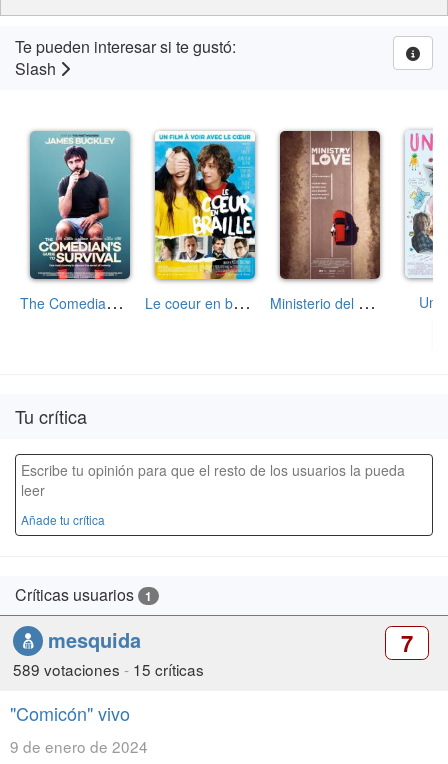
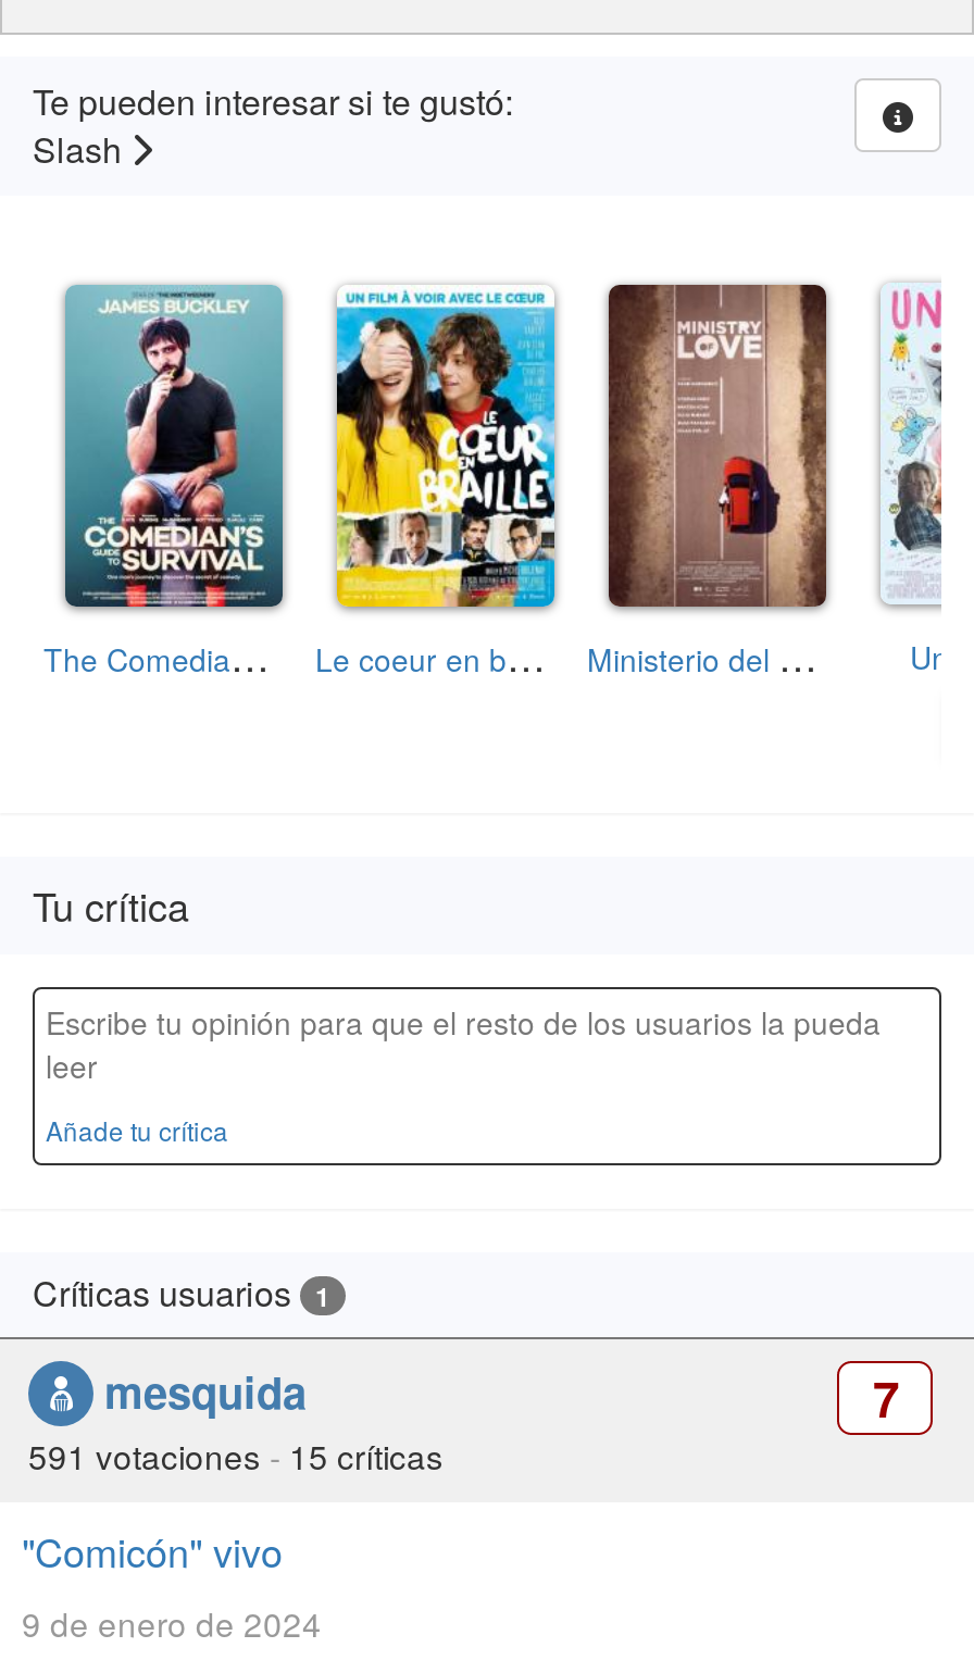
- 589 votaciones - 15 críticas
+ 591 votaciones - 15 críticas
